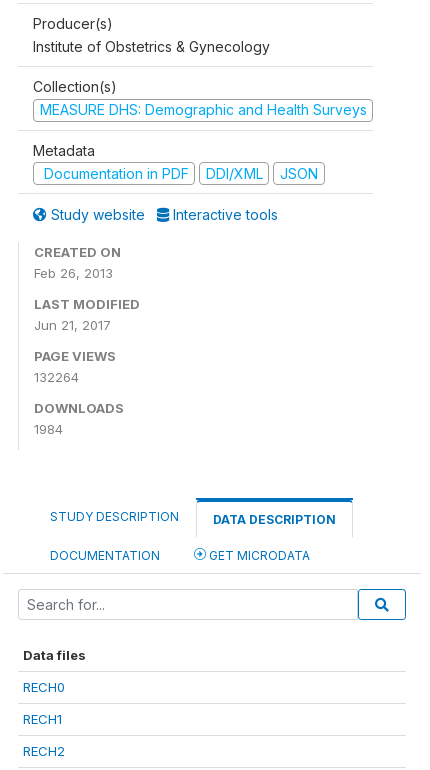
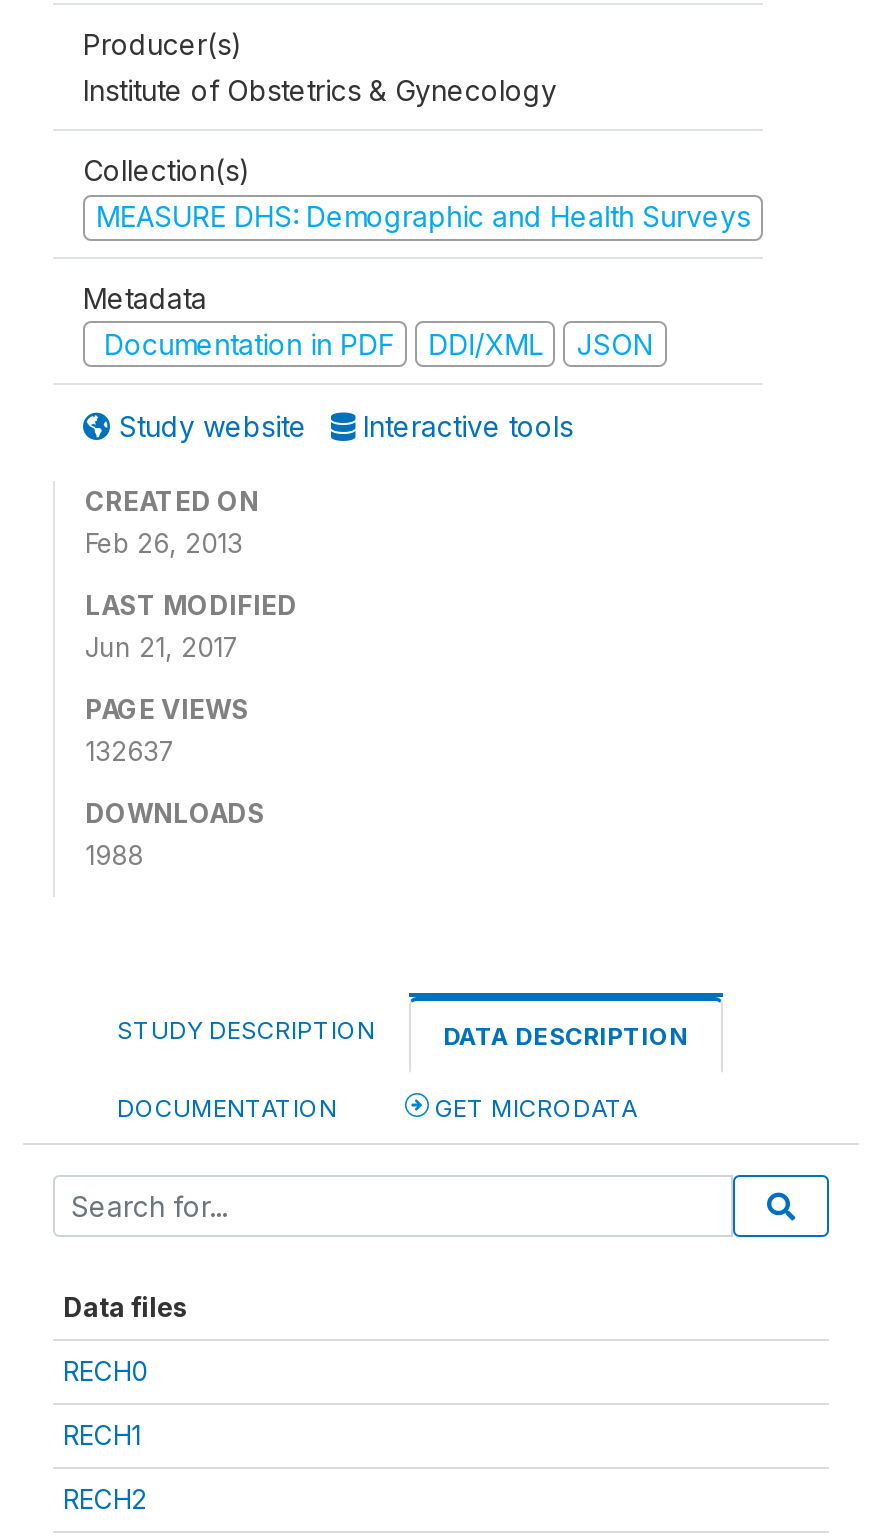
- 132264
+ 132637

- 1984
+ 1988
